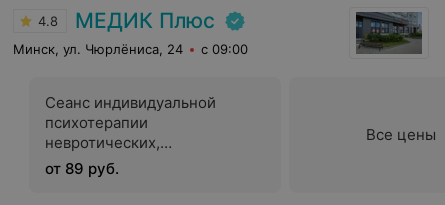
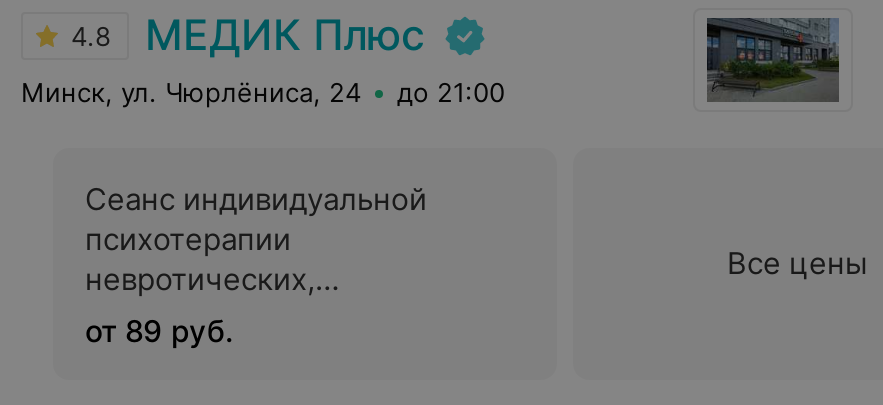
- Минск, ул. Чюрлёниса, 24 с 09:00
+ Минск, ул. Чюрлёниса, 24 до 21:00
